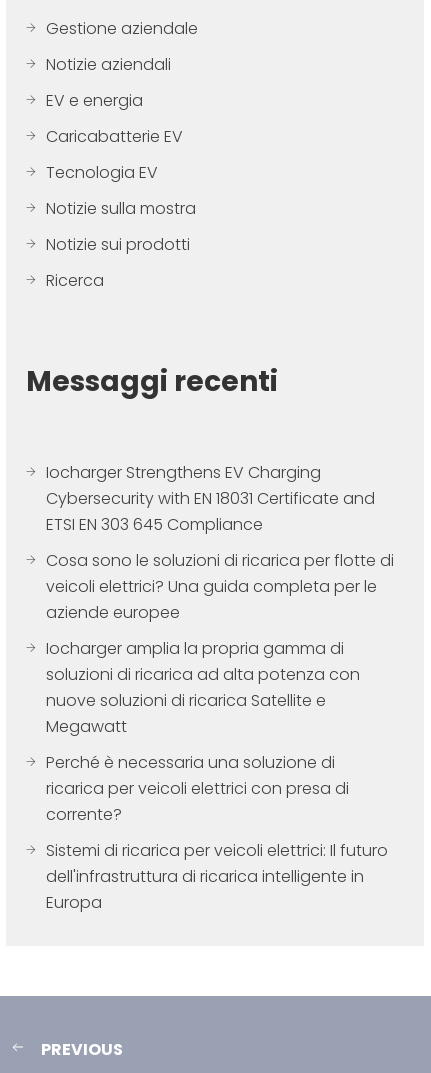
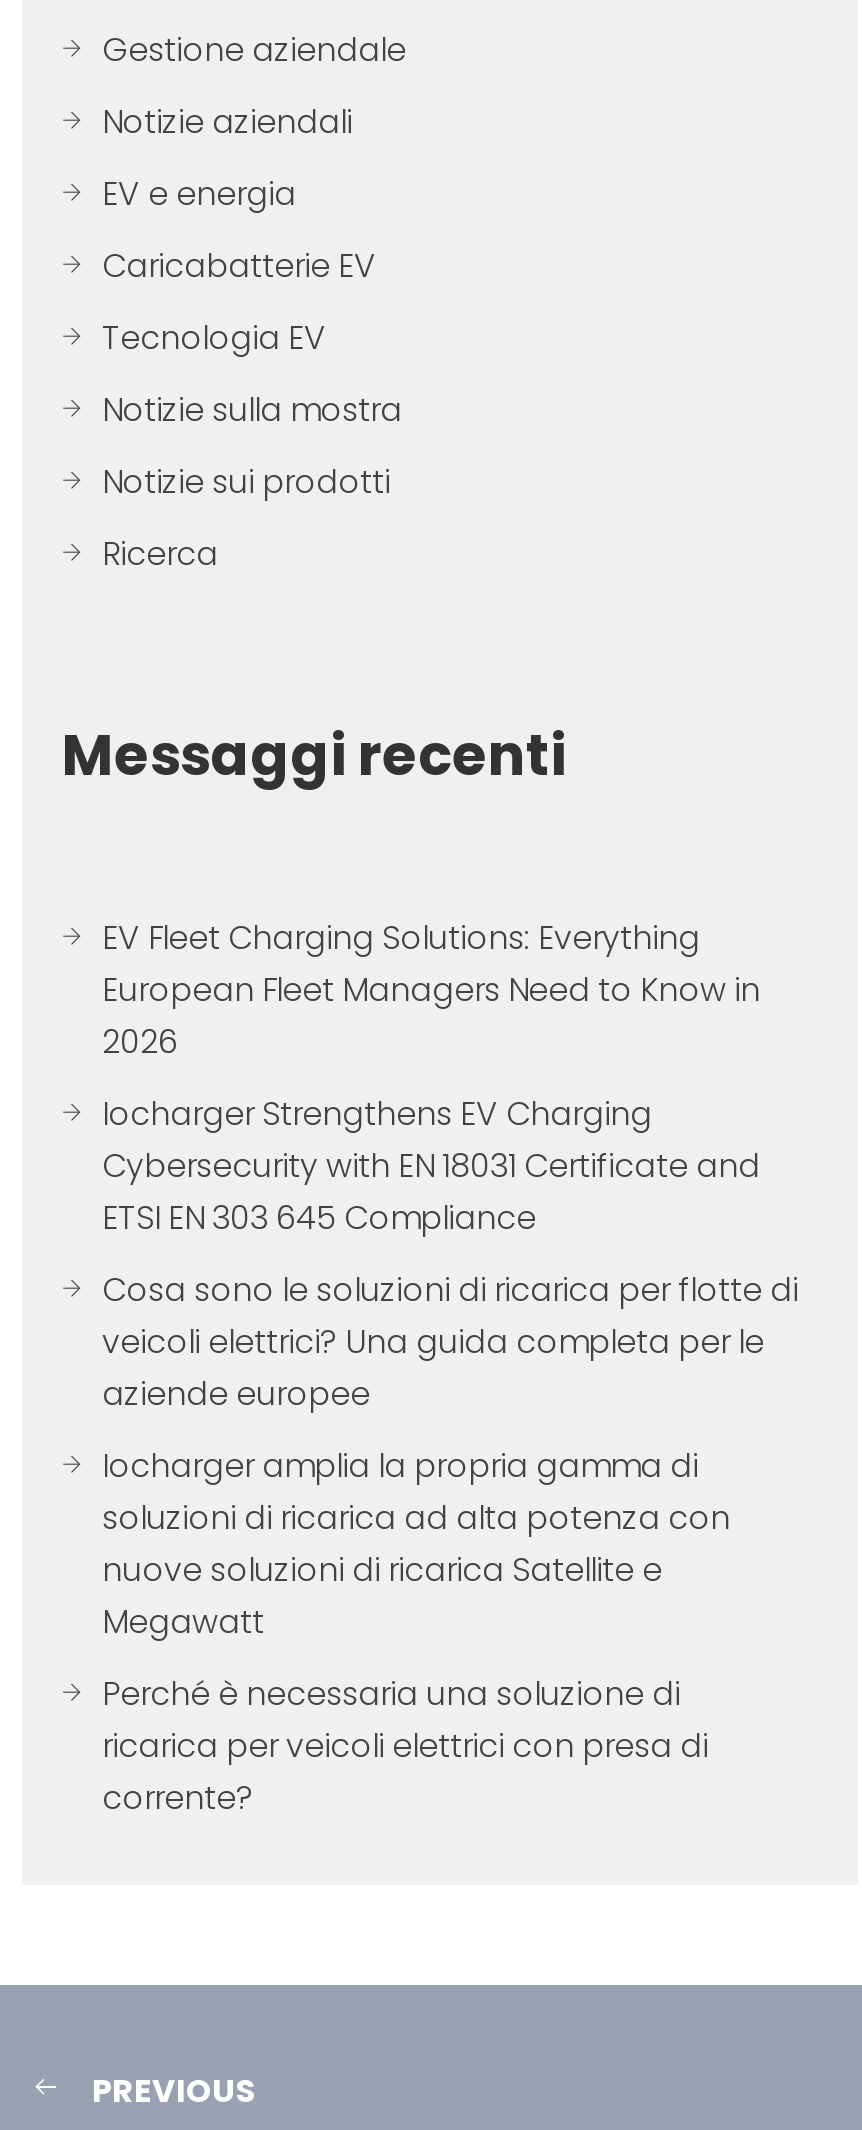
+ EV Fleet Charging Solutions: Everything
+ European Fleet Managers Need to Know in
+ 2026

moved down: Iocharger Strengthens EV Charging | Cybersecurity with EN 18031 Certificate and | ETSI EN 303 645 Compliance | ... | ricarica per veicoli elettrici con presa di | corrente?

- Sistemi di ricarica per veicoli elettrici: Il futuro
- dell'infrastruttura di ricarica intelligente in
- Europa
